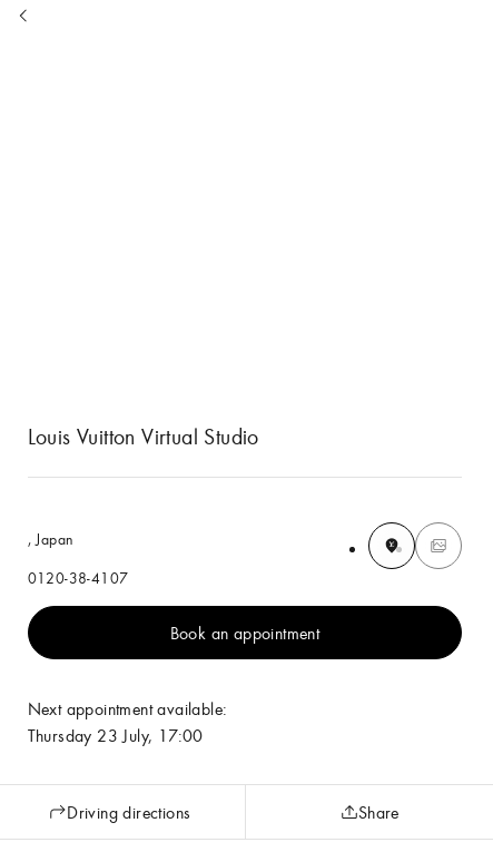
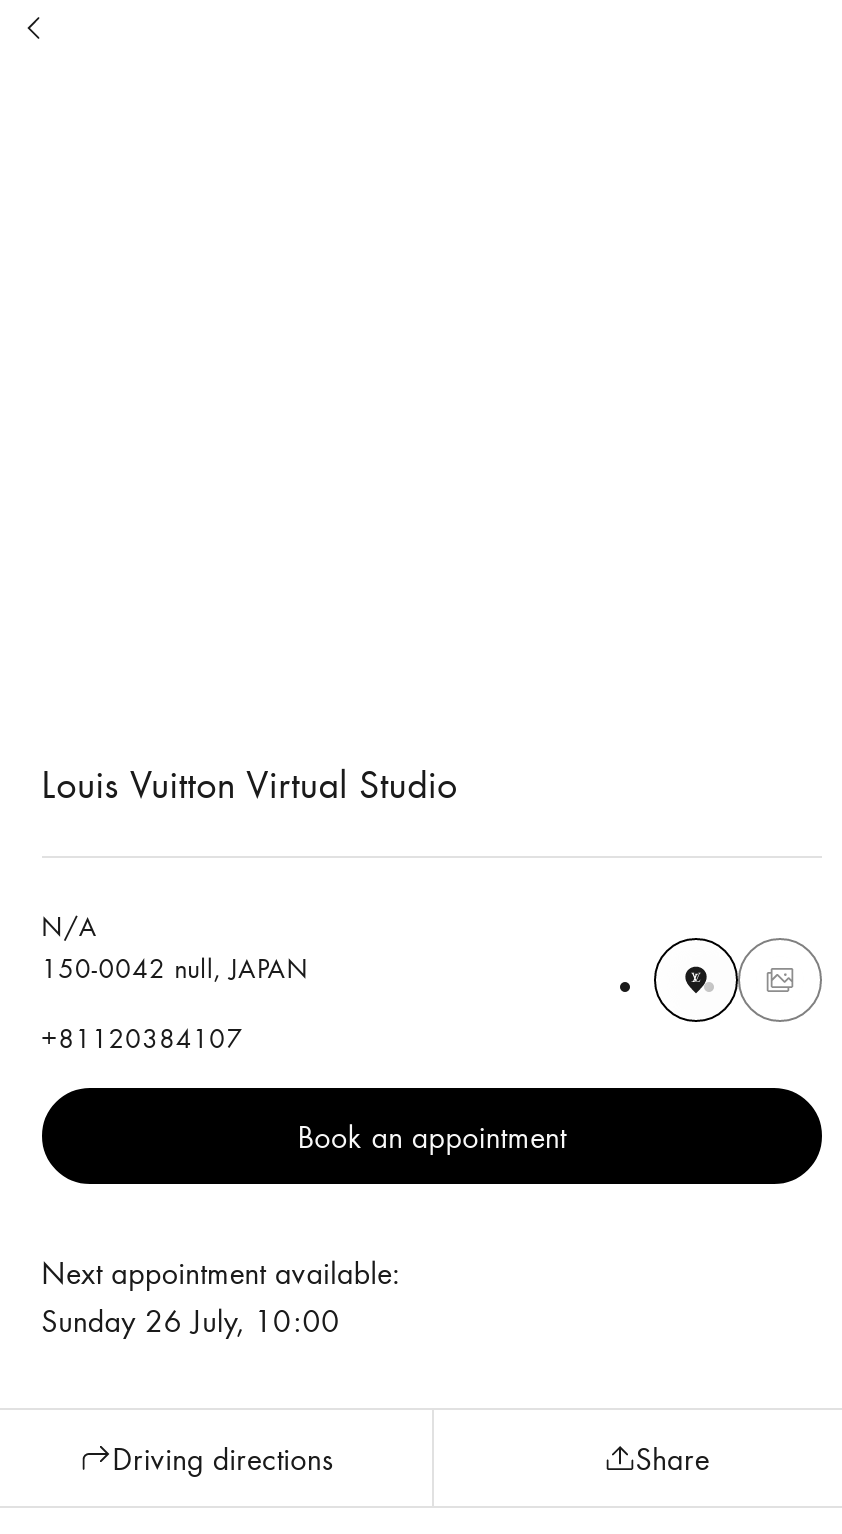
- , Japan
+ N/A
+ 150-0042 null, JAPAN

- 0120-38-4107
+ +81120384107

- Thursday 23 July, 17:00
+ Sunday 26 July, 10:00
